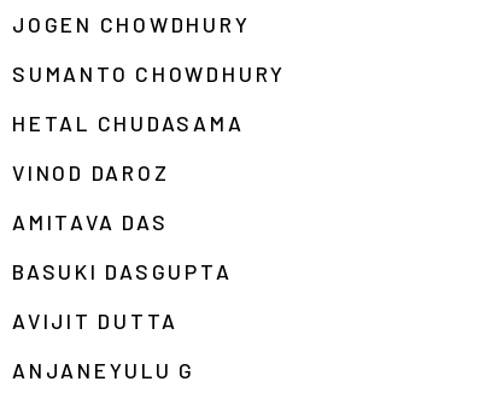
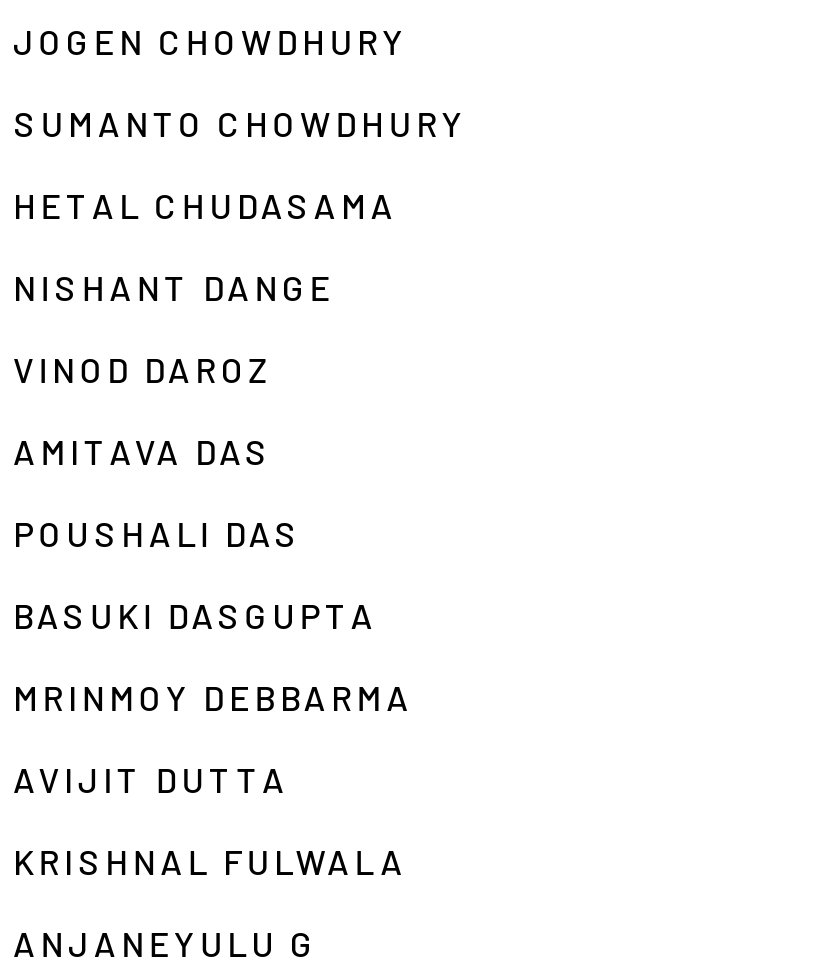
+ NISHANT DANGE

+ POUSHALI DAS

+ MRINMOY DEBBARMA

+ KRISHNAL FULWALA
